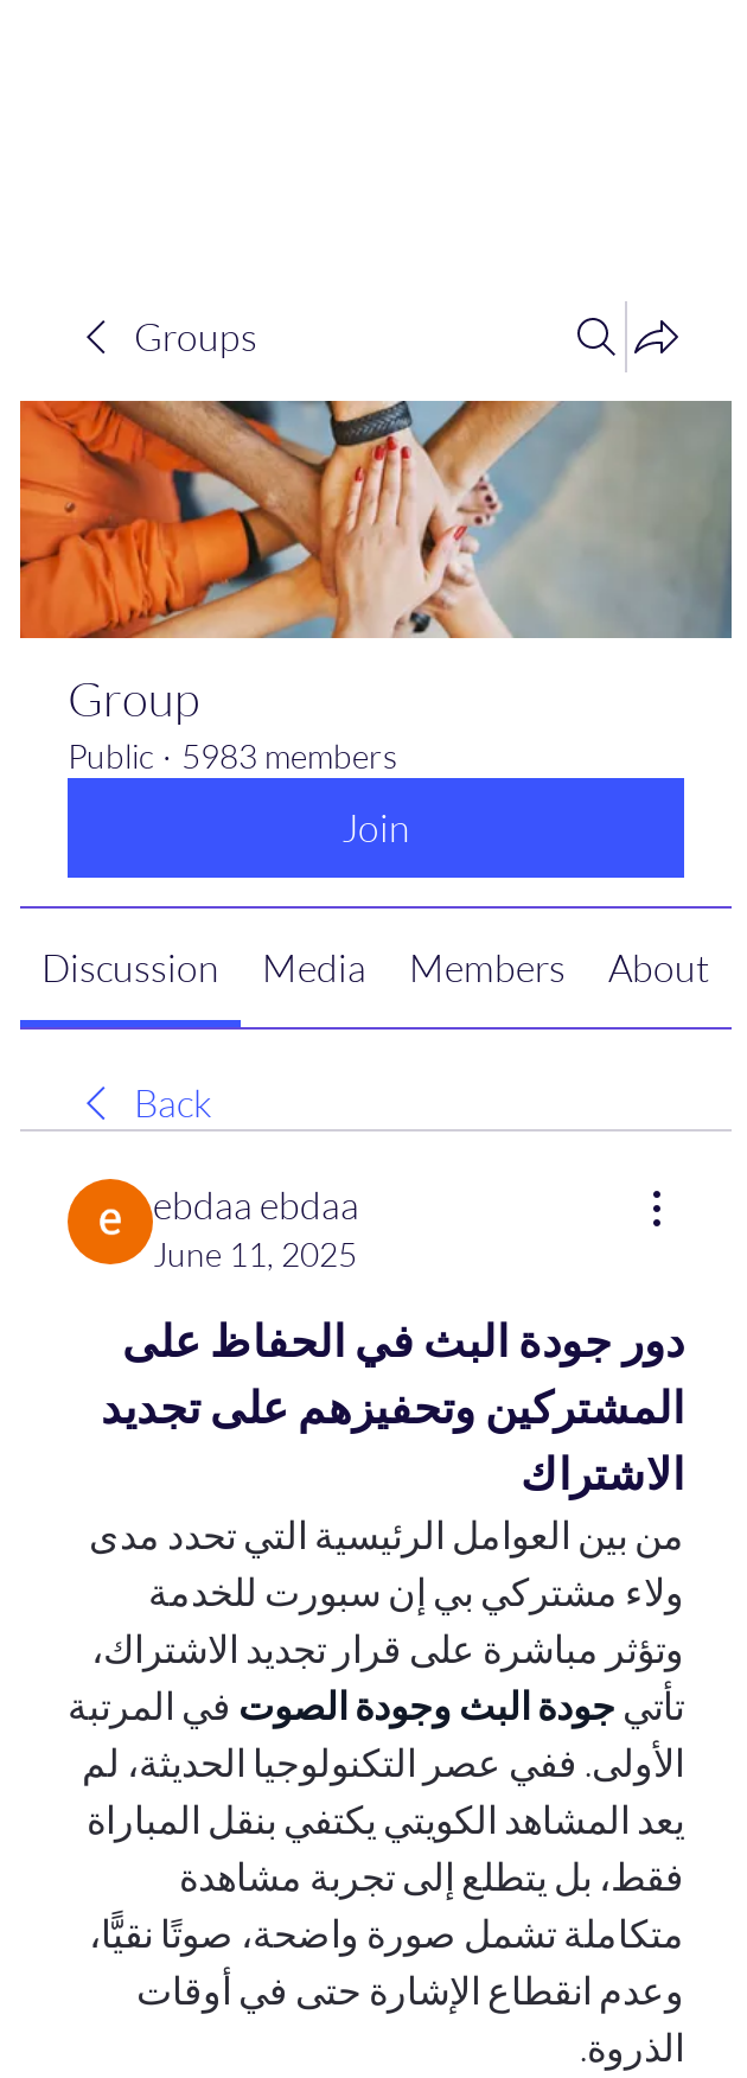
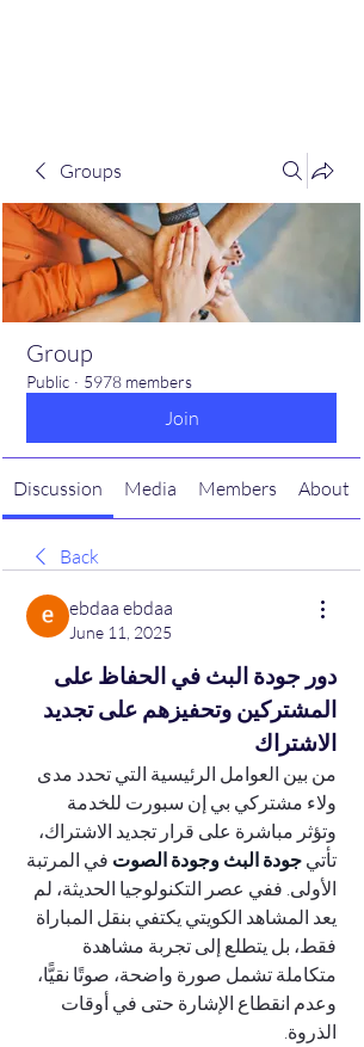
- Public · 5983 members
+ Public · 5978 members
